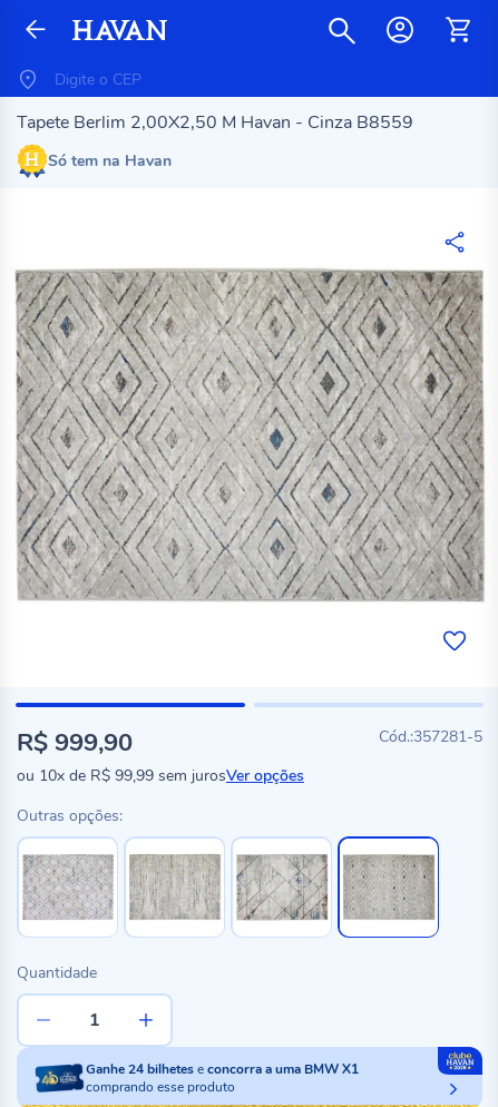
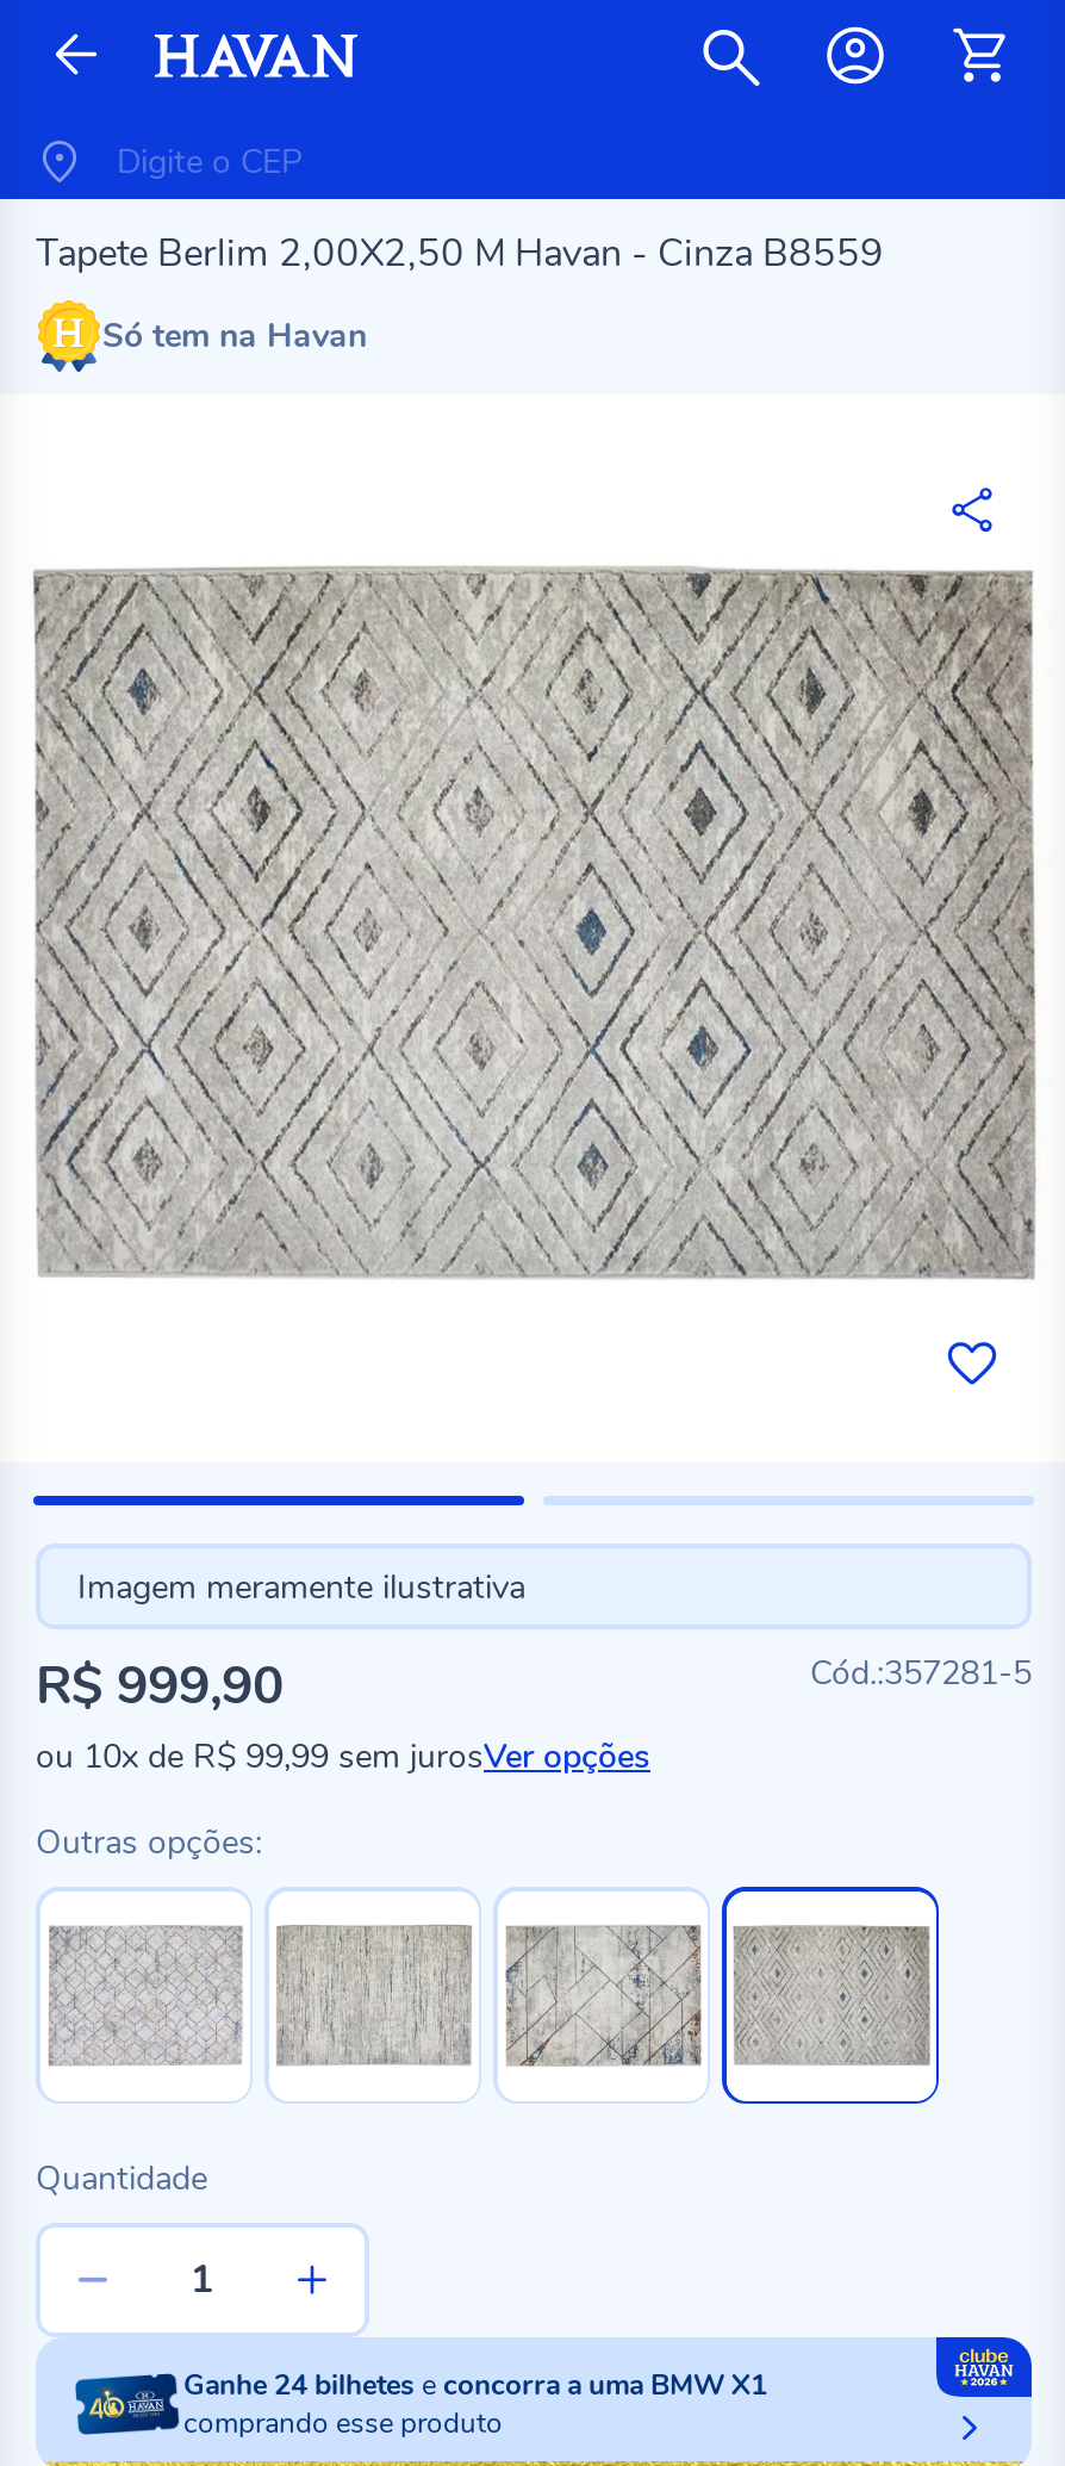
+ Imagem meramente ilustrativa
